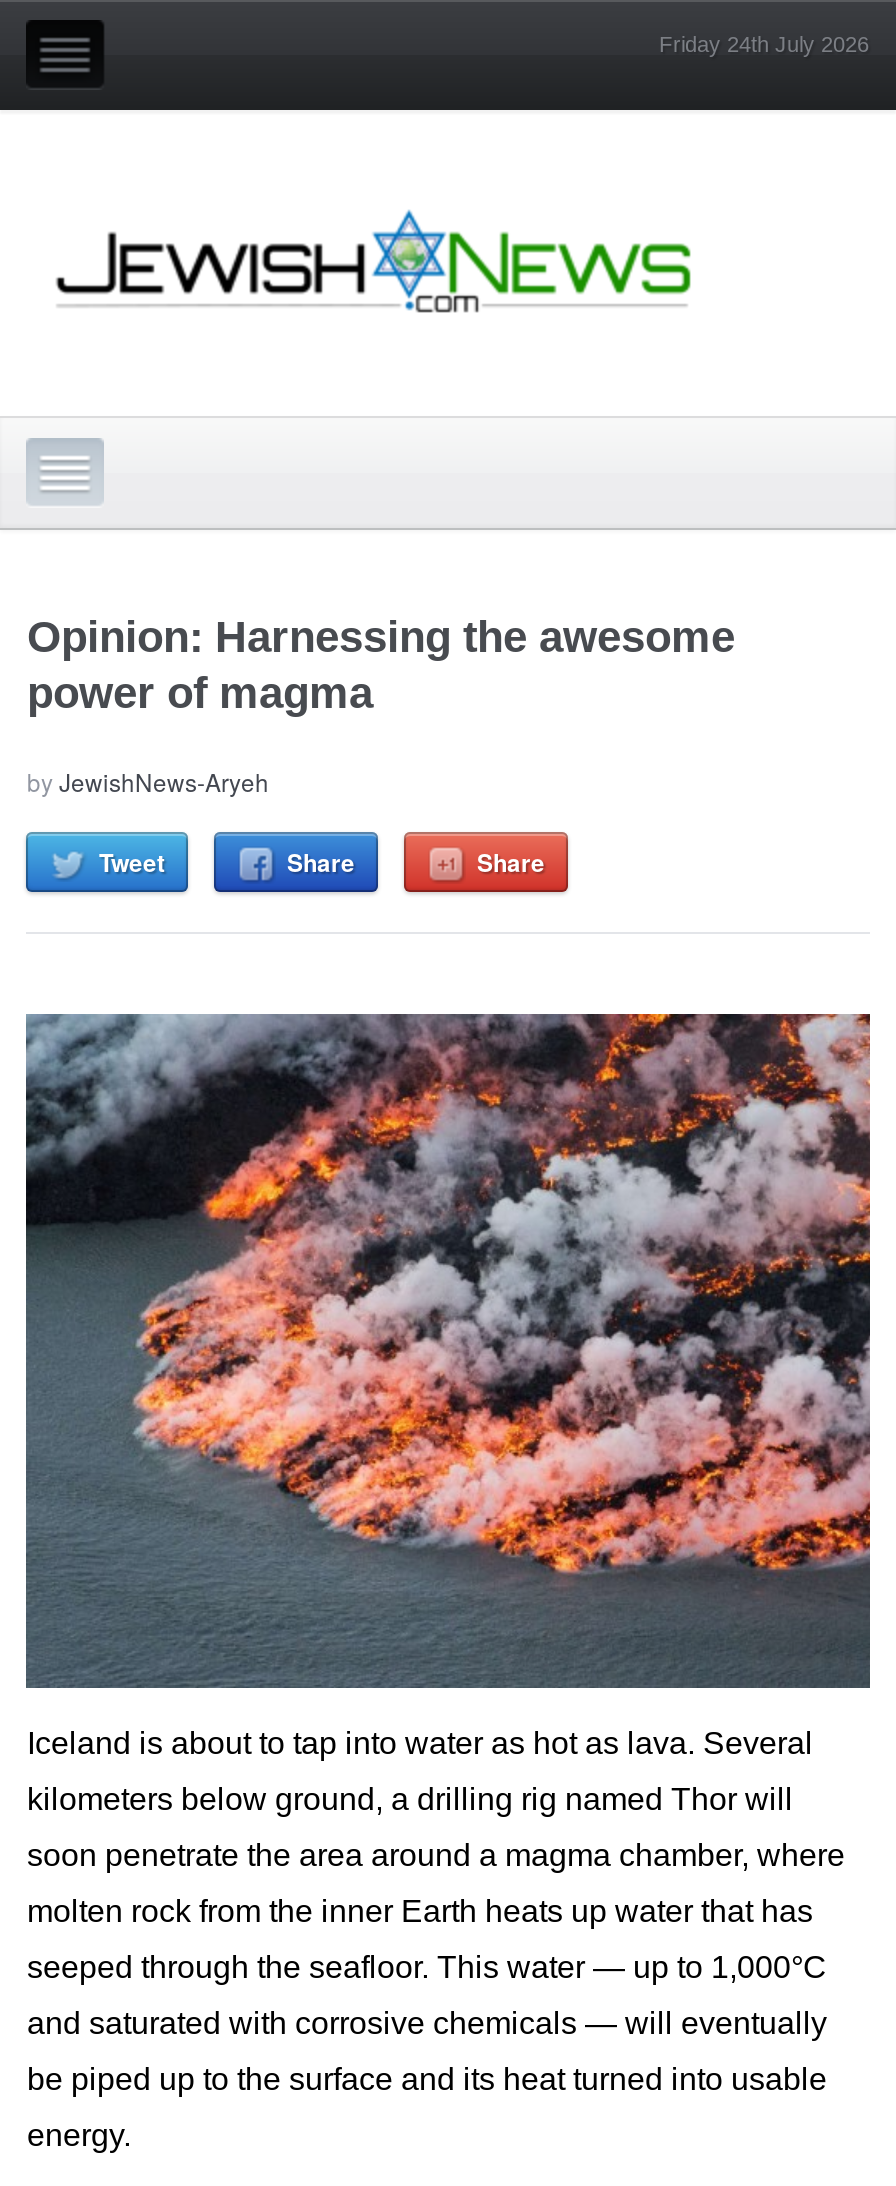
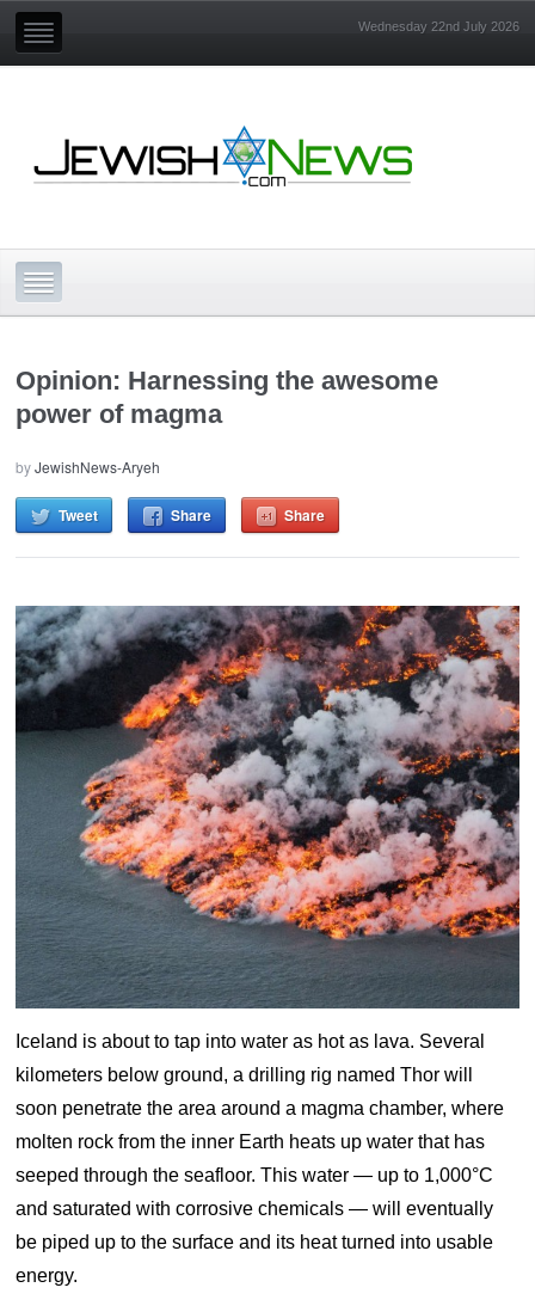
- Friday 24th July 2026
+ Wednesday 22nd July 2026
